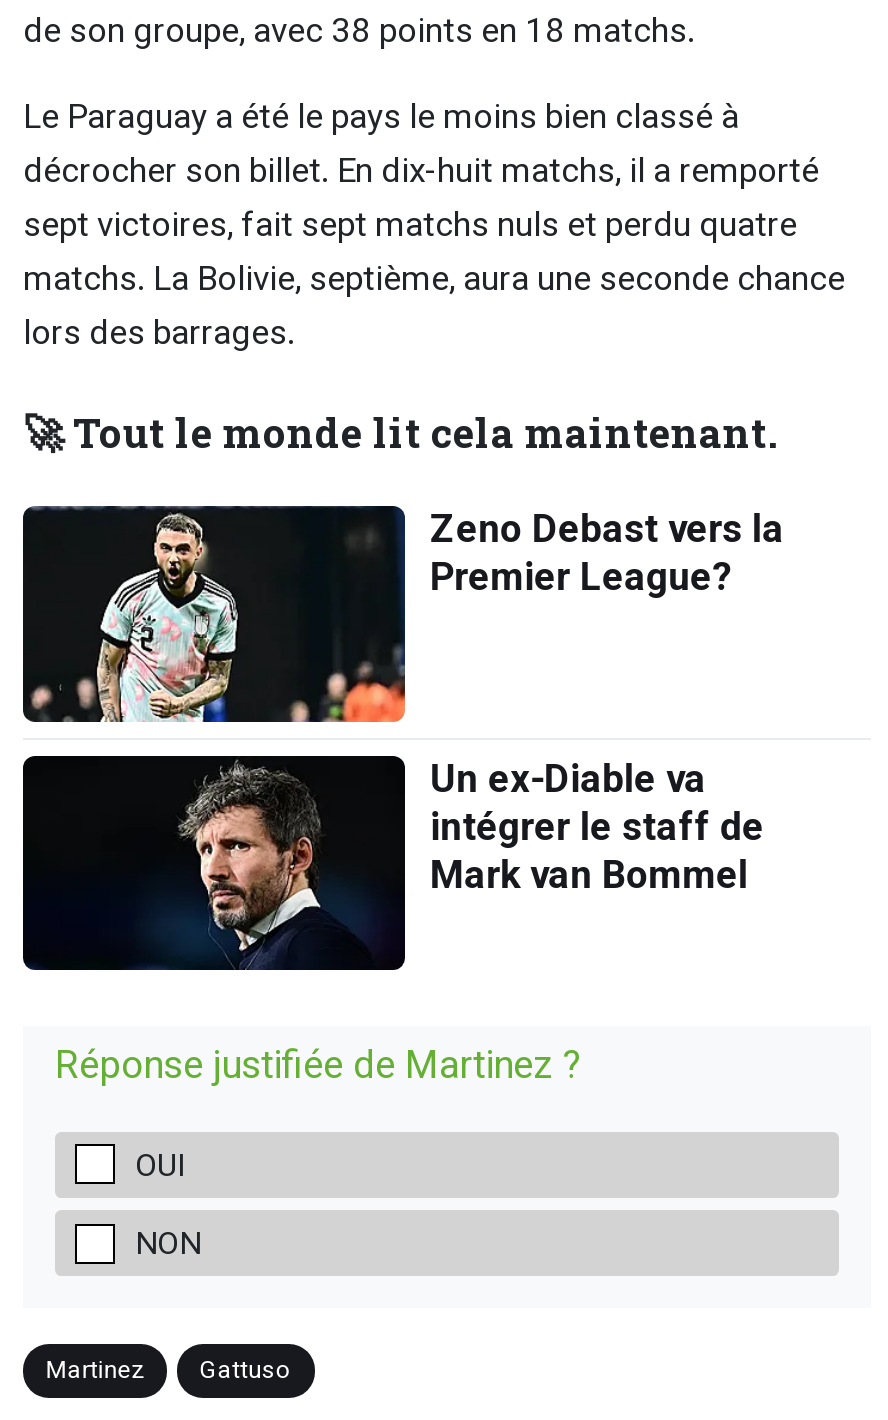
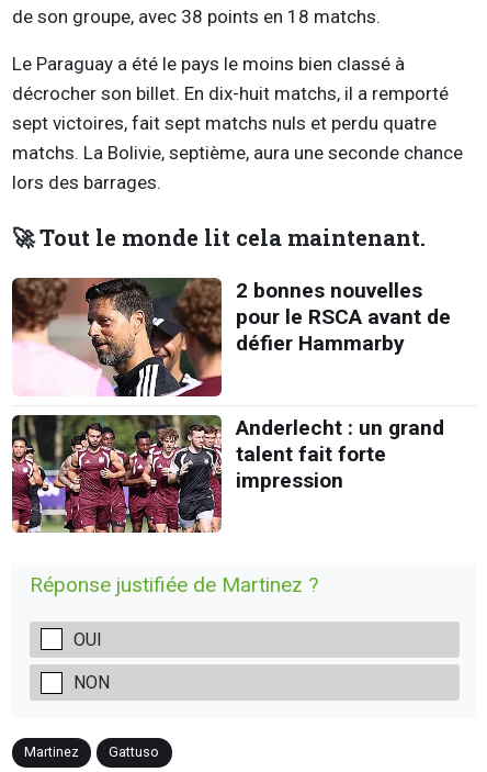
- [image]
- Zeno Debast vers la
- Premier League?
+ [image]
+ 2 bonnes nouvelles
+ pour le RSCA avant de
+ défier Hammarby

- [image]
- Un ex-Diable va
- intégrer le staff de
- Mark van Bommel
+ [image]
+ Anderlecht : un grand
+ talent fait forte
+ impression
